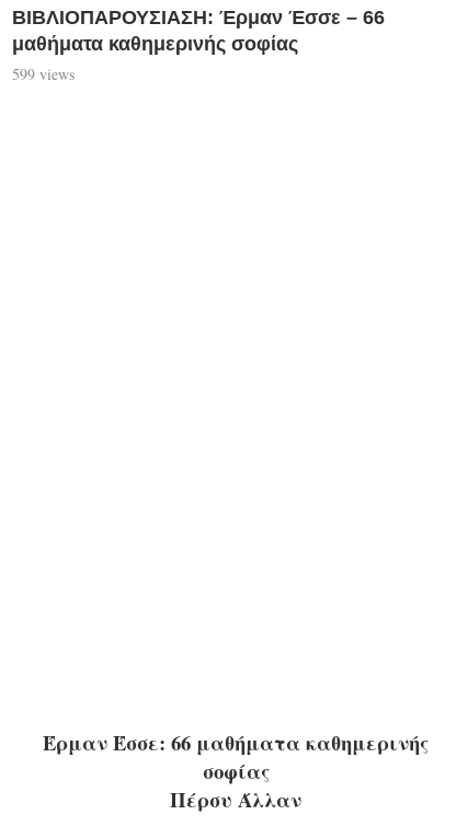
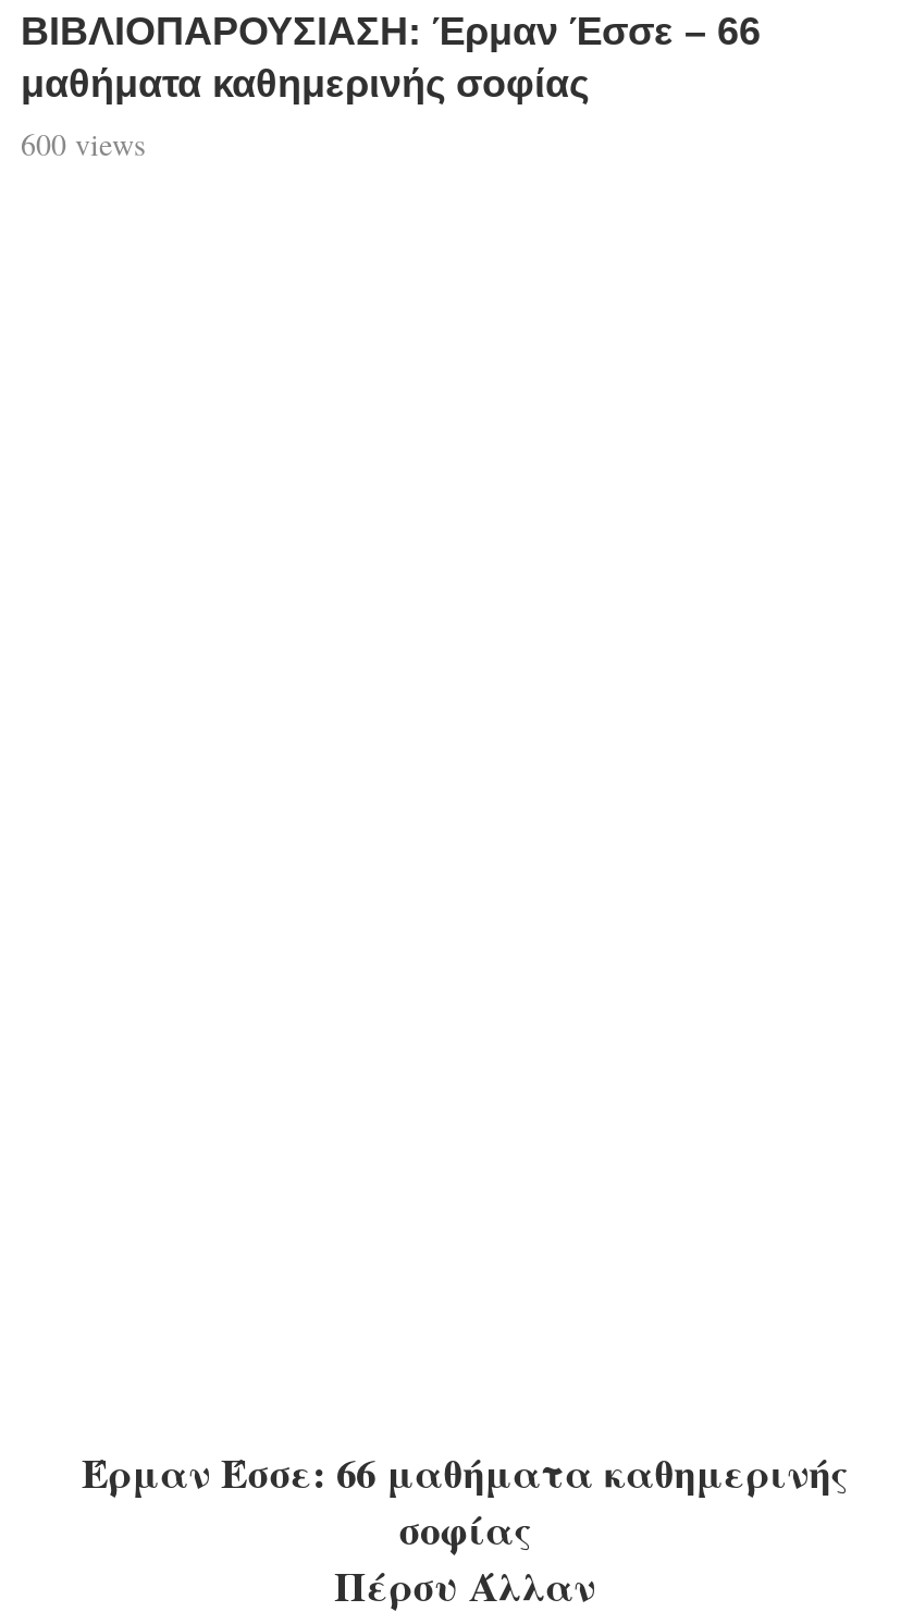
- 599 views
+ 600 views
